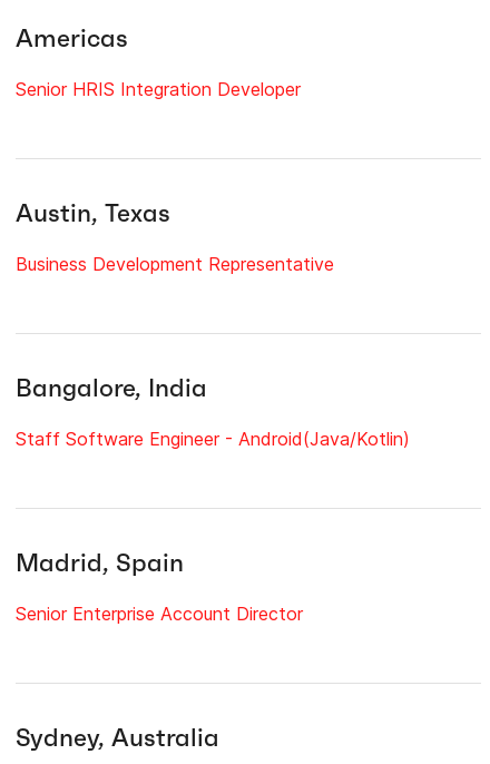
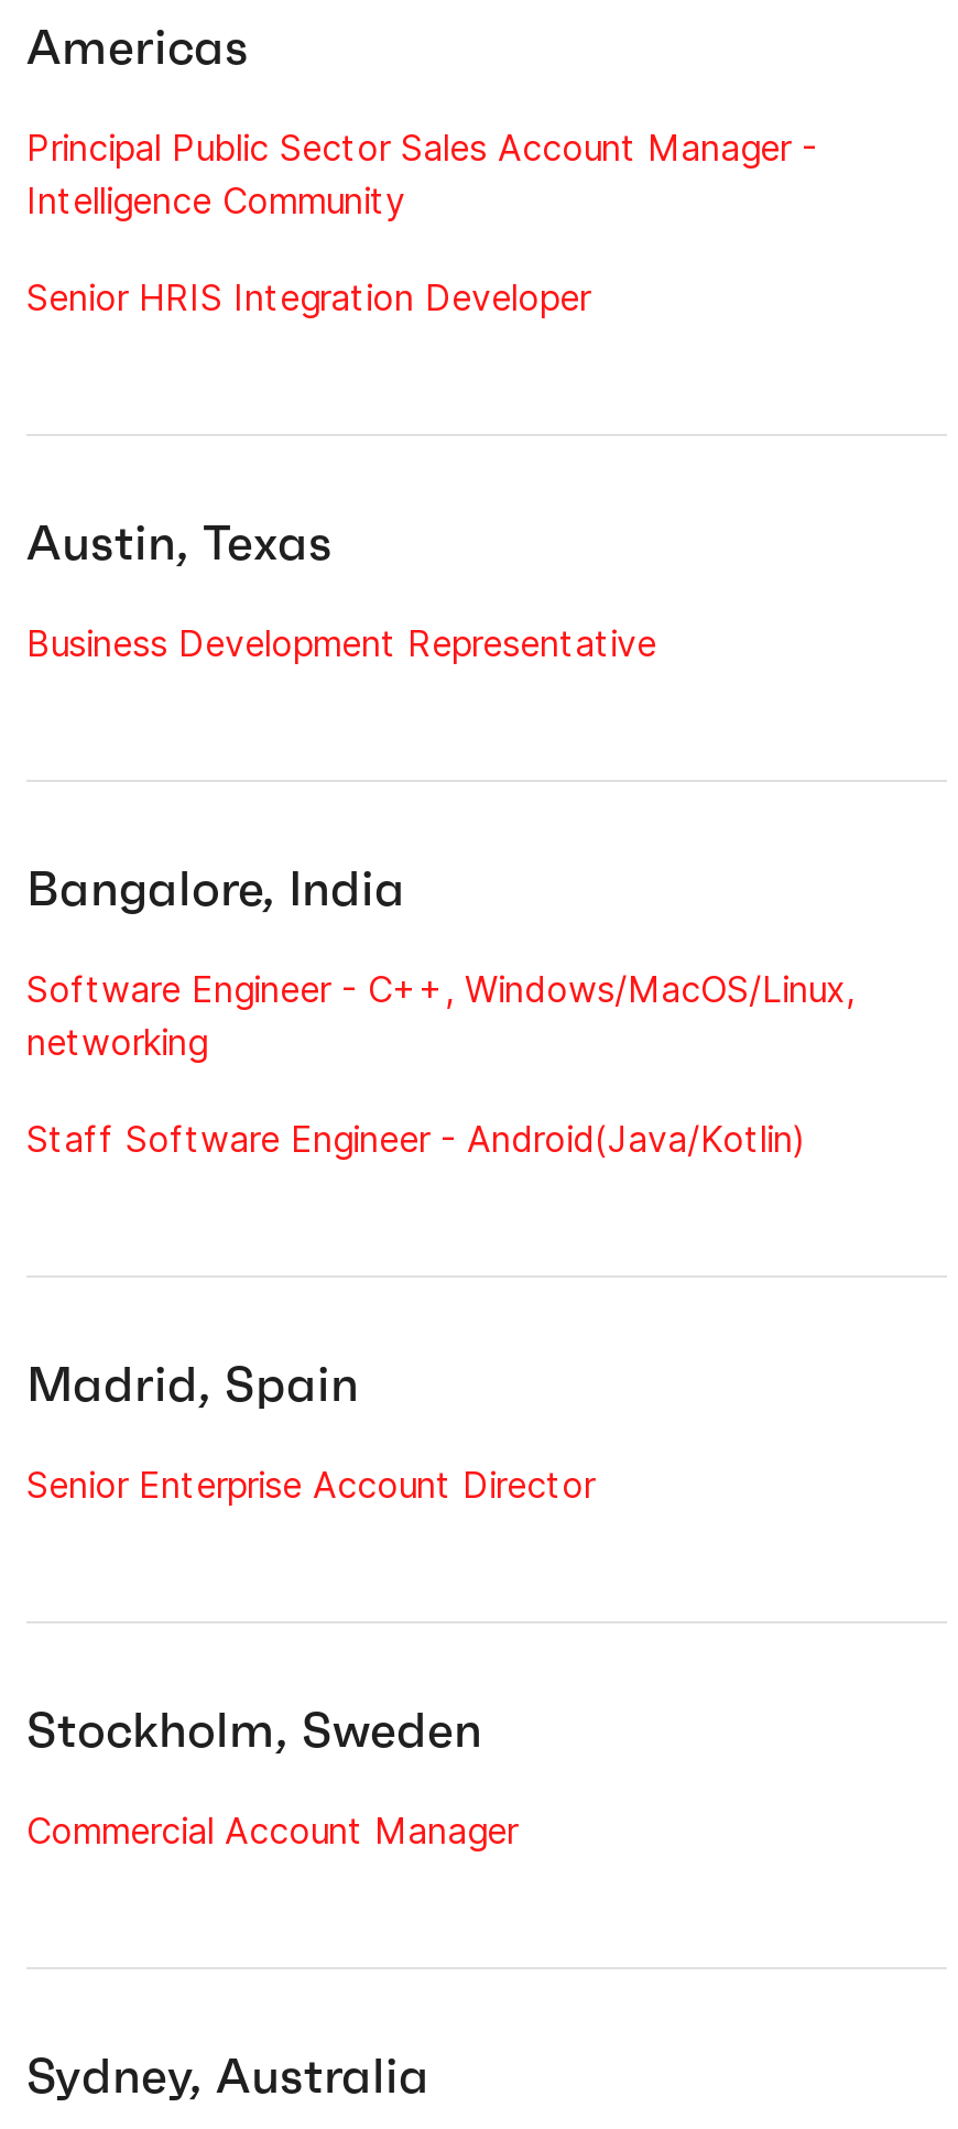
+ Principal Public Sector Sales Account Manager -
+ Intelligence Community

+ Software Engineer - C++, Windows/MacOS/Linux,
+ networking

+ Stockholm, Sweden
+ Commercial Account Manager
